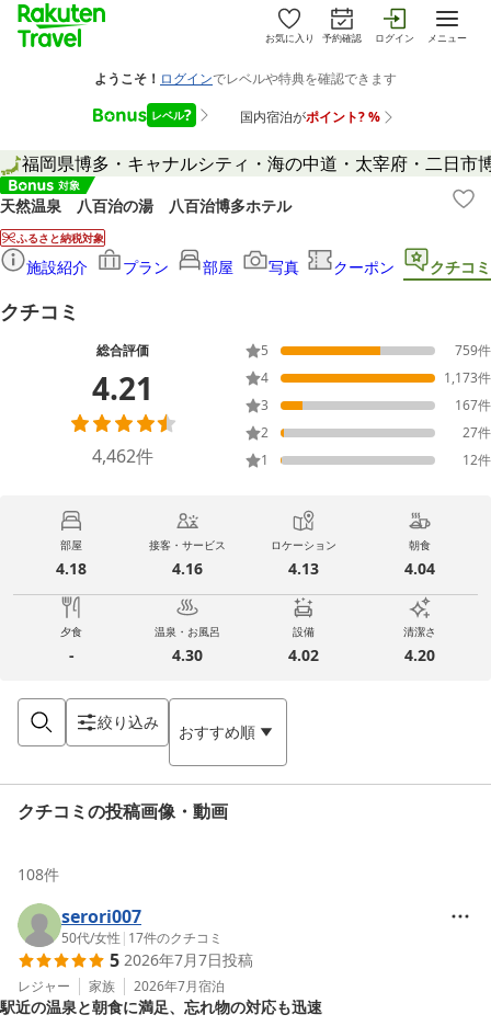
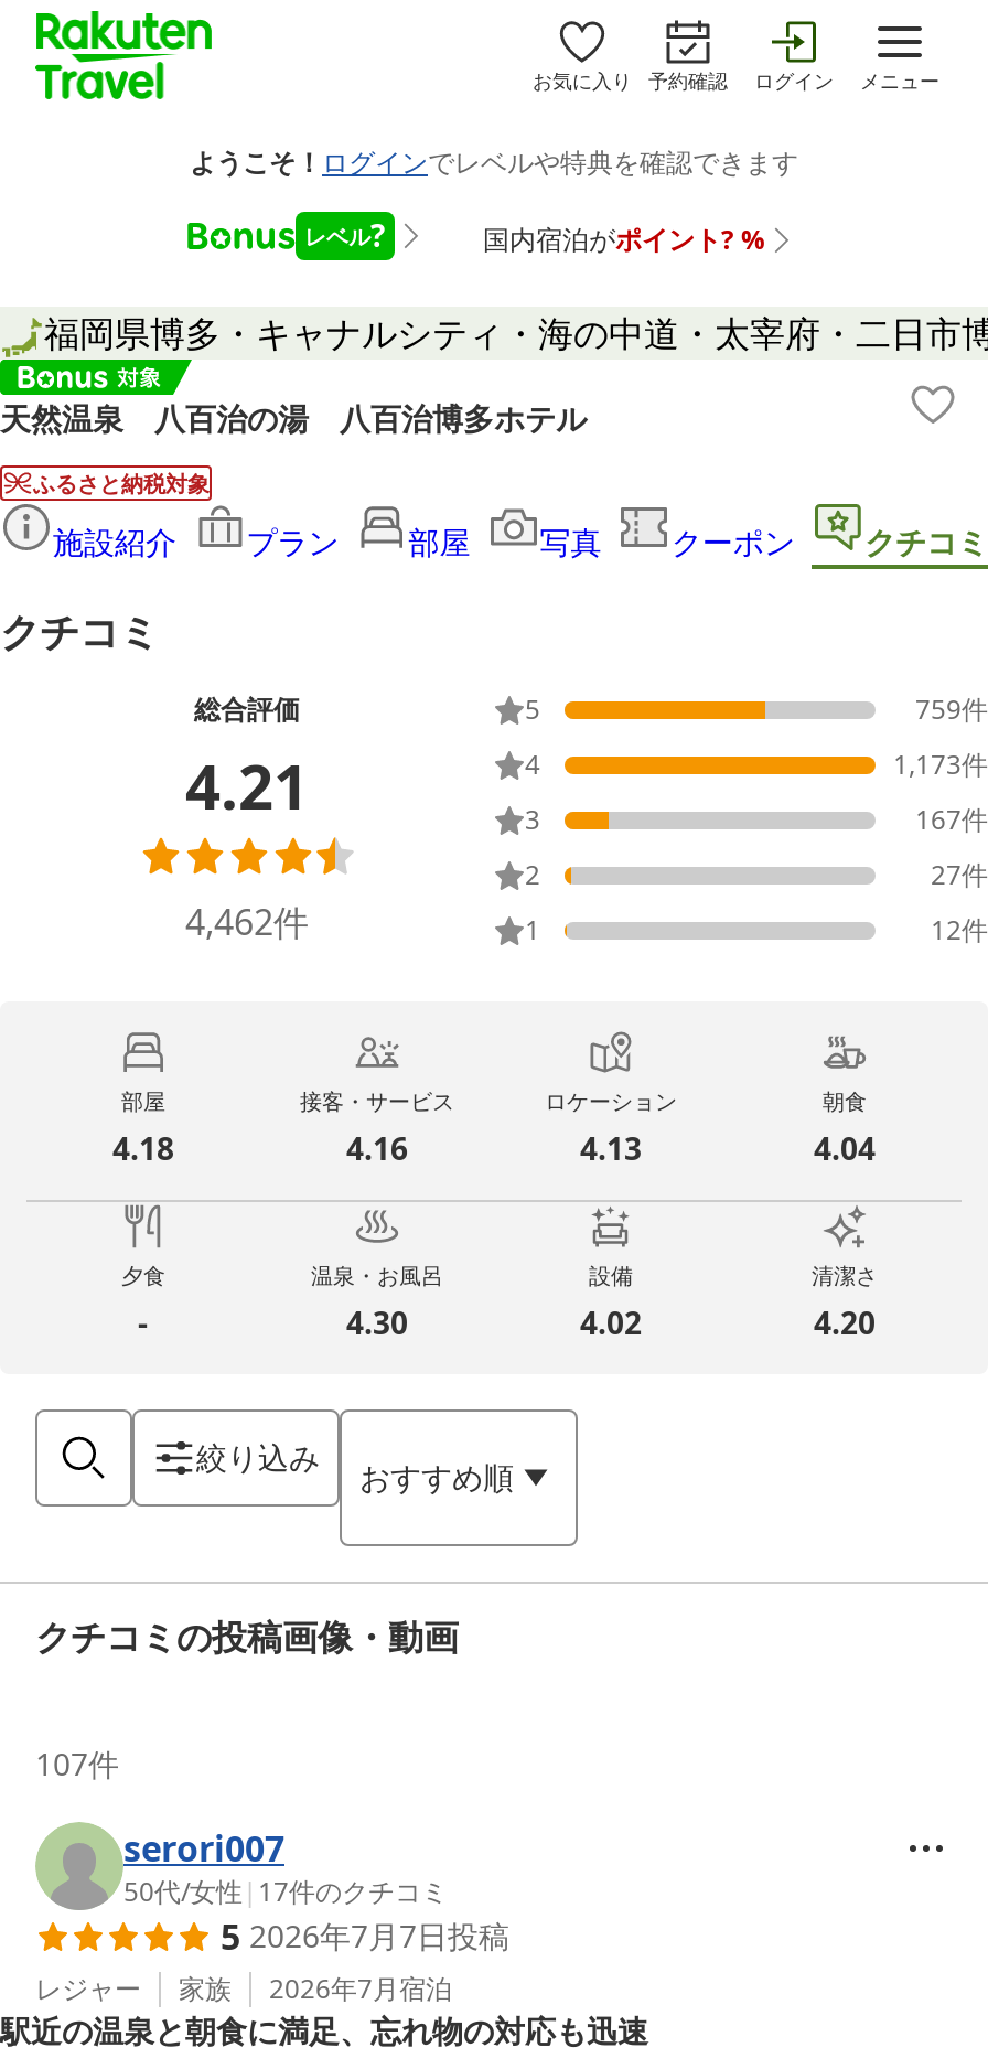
- 108件
+ 107件
